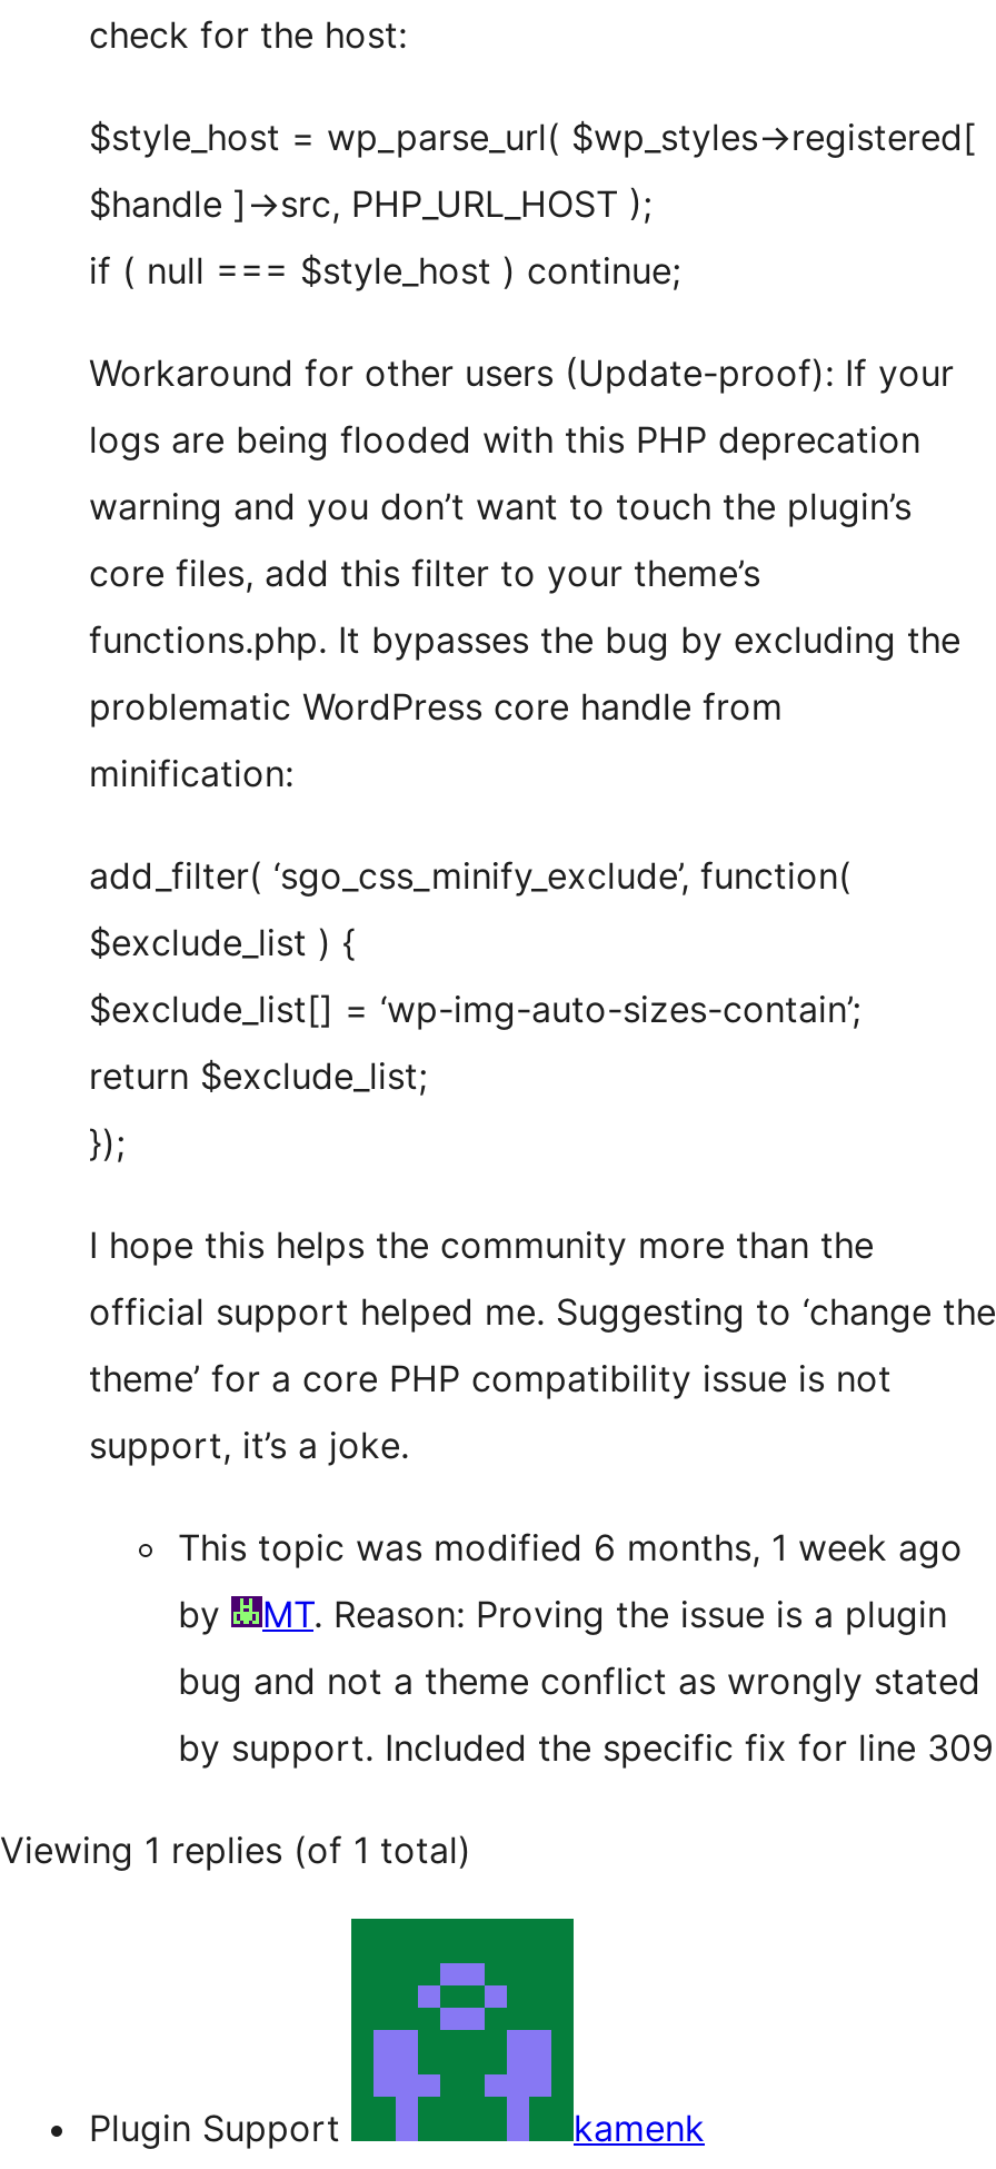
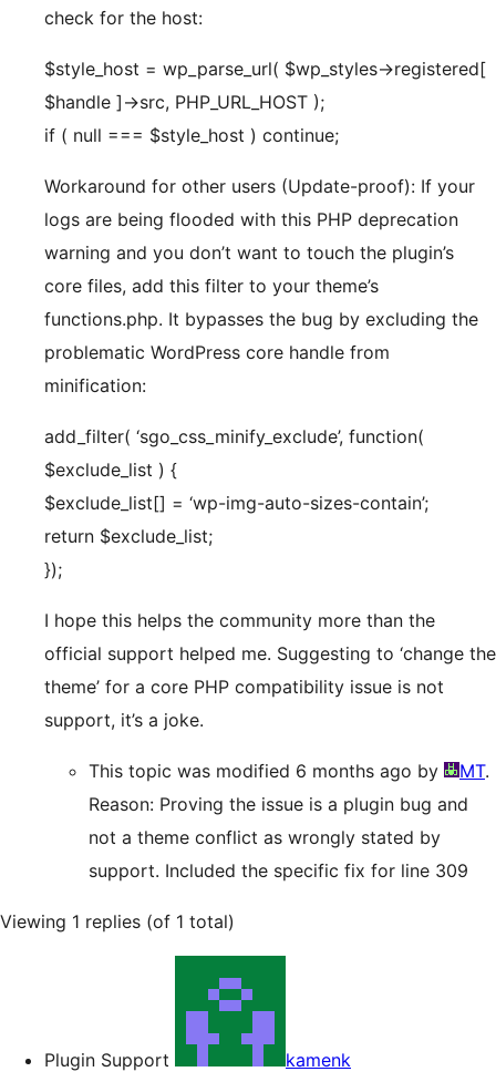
- This topic was modified 6 months, 1 week ago
+ This topic was modified 6 months ago by
+ MT.

- by
- MT. Reason: Proving the issue is a plugin
+ Reason: Proving the issue is a plugin bug and

- bug and not a theme conflict as wrongly stated
+ not a theme conflict as wrongly stated by

- by support. Included the specific fix for line 309
+ support. Included the specific fix for line 309
